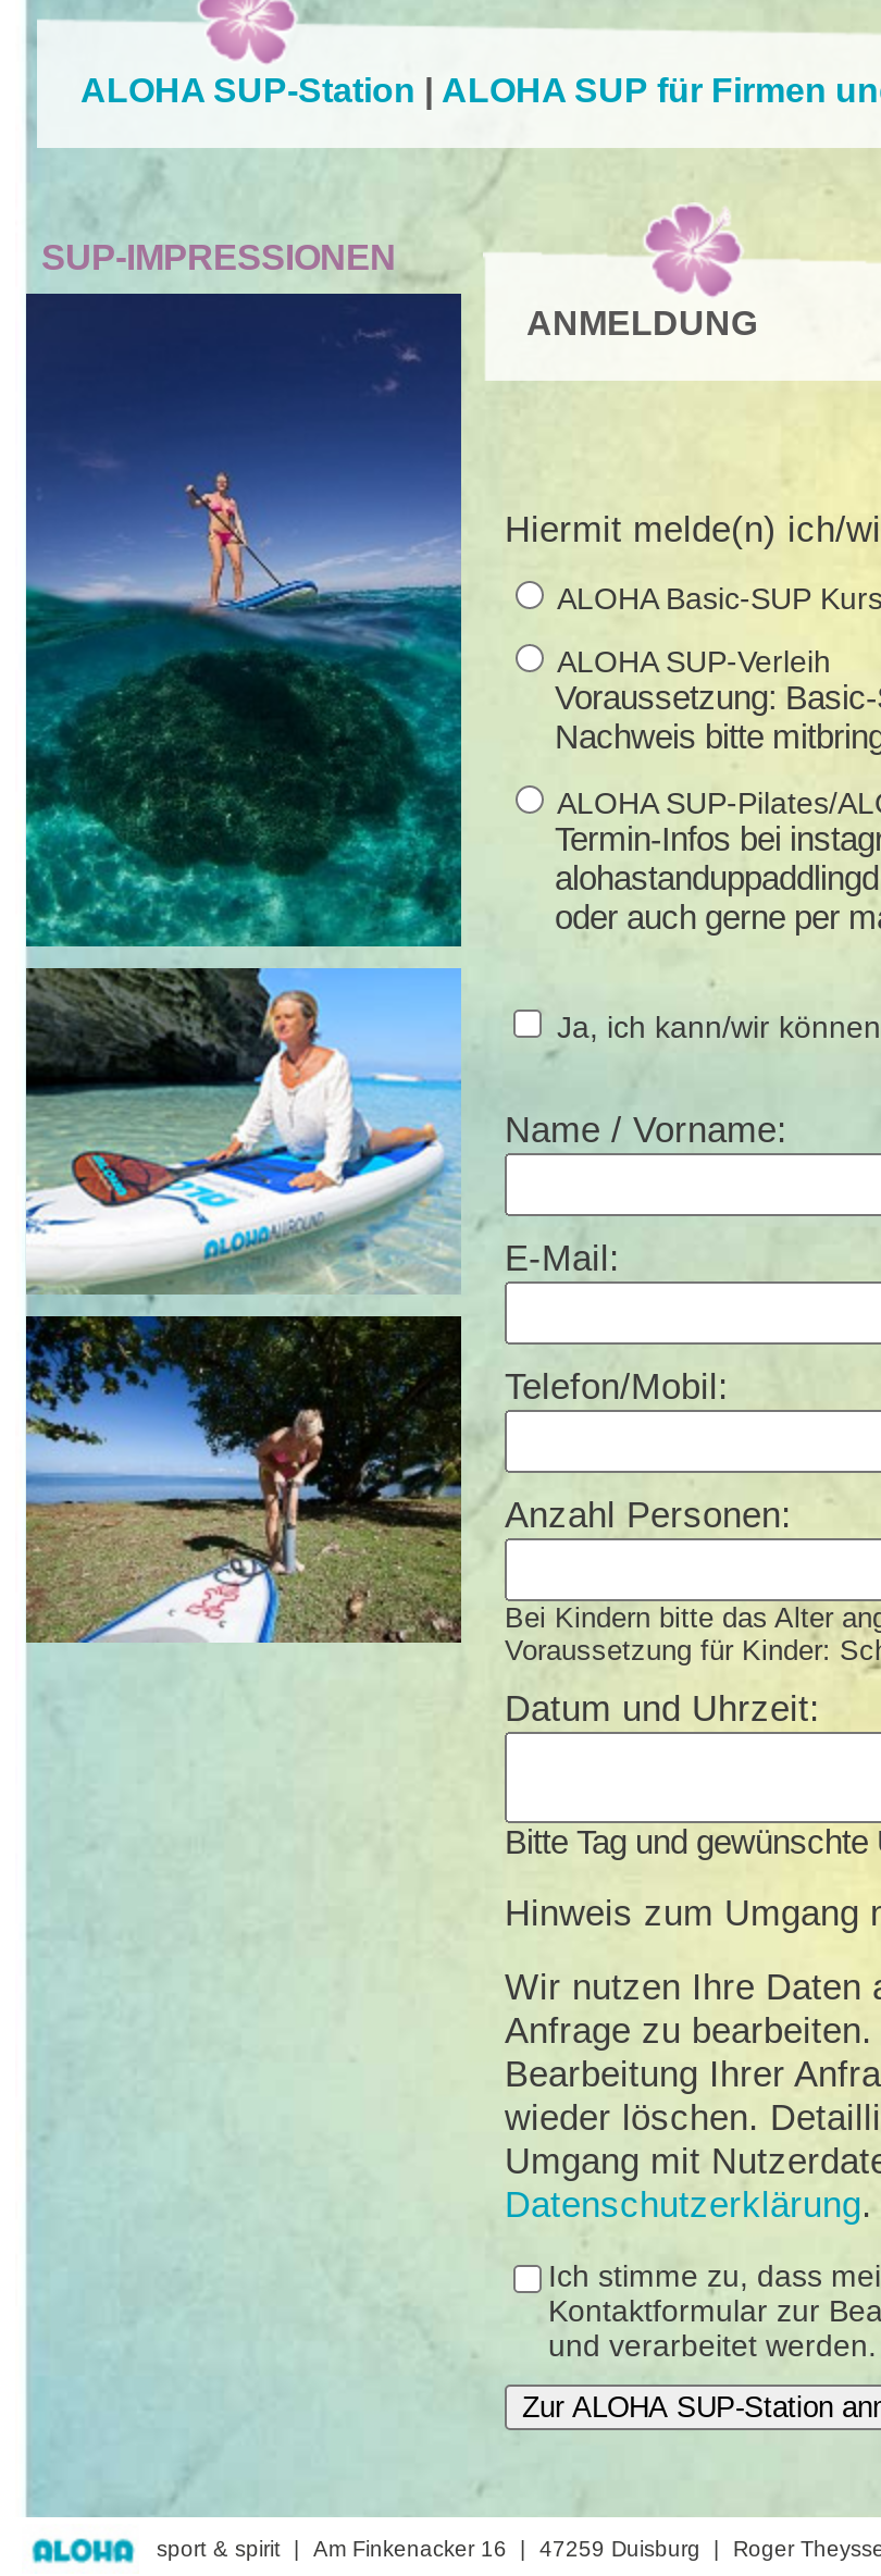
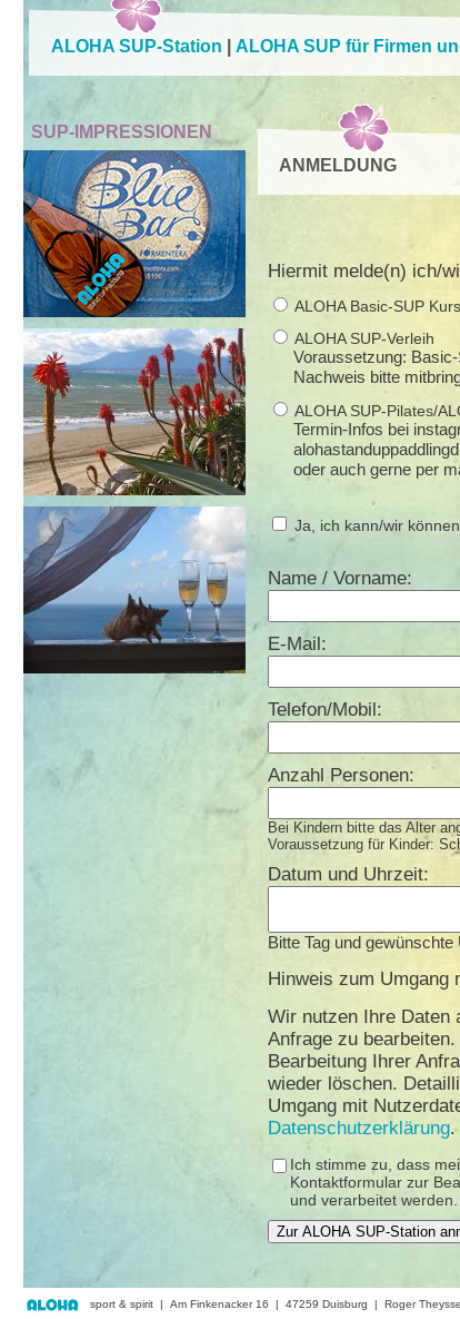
- [image]
+ [image]
